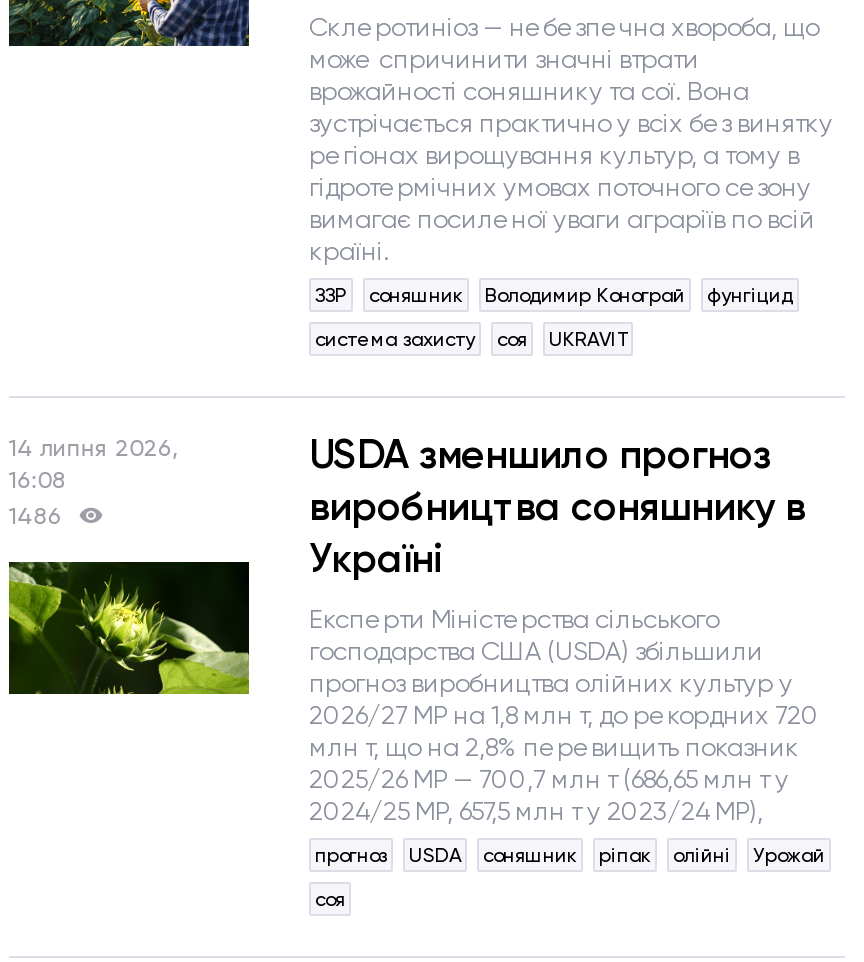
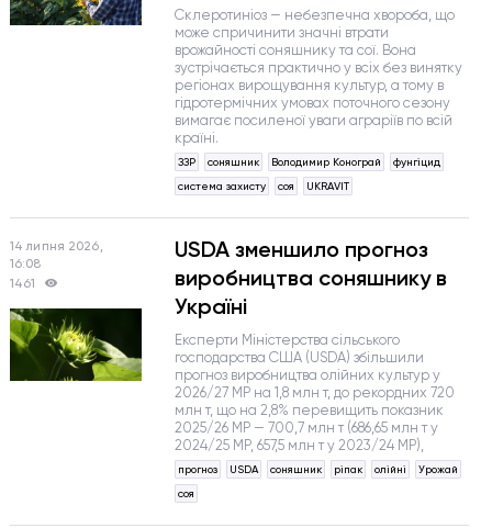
- 1486
+ 1461
